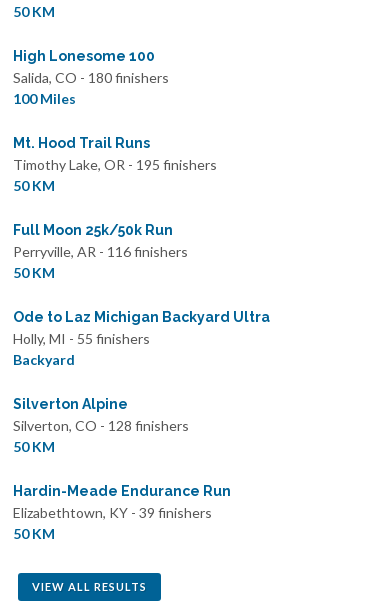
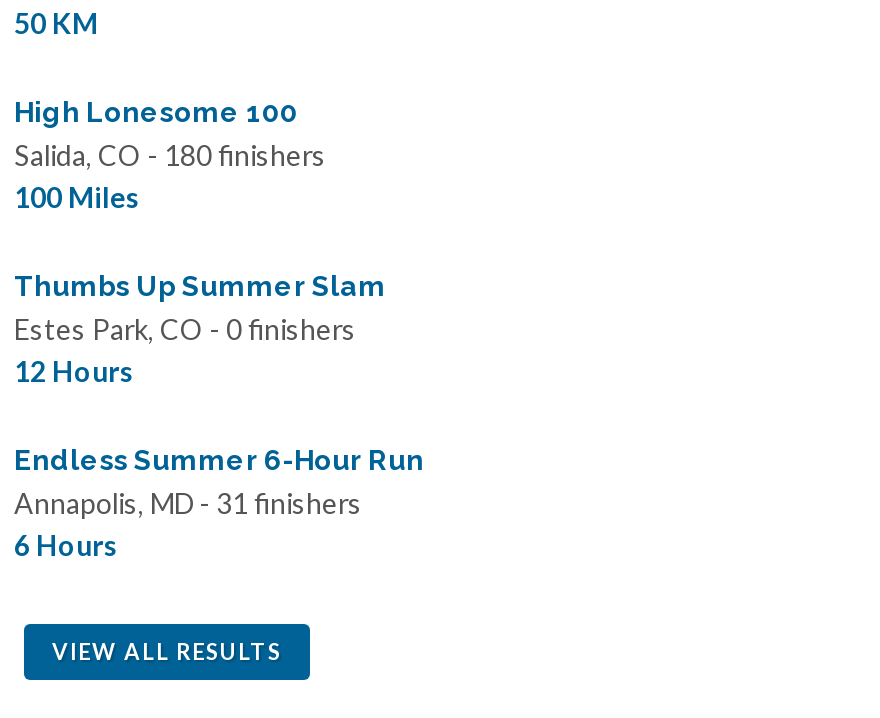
- Mt. Hood Trail Runs
- Timothy Lake, OR - 195 finishers
- 50 KM
- Full Moon 25k/50k Run
- Perryville, AR - 116 finishers
- 50 KM
- Ode to Laz Michigan Backyard Ultra
- Holly, MI - 55 finishers
- Backyard
- Silverton Alpine
- Silverton, CO - 128 finishers
- 50 KM
- Hardin-Meade Endurance Run
- Elizabethtown, KY - 39 finishers
- 50 KM
+ Thumbs Up Summer Slam
+ Estes Park, CO - 0 finishers
+ 12 Hours
+ Endless Summer 6-Hour Run
+ Annapolis, MD - 31 finishers
+ 6 Hours
